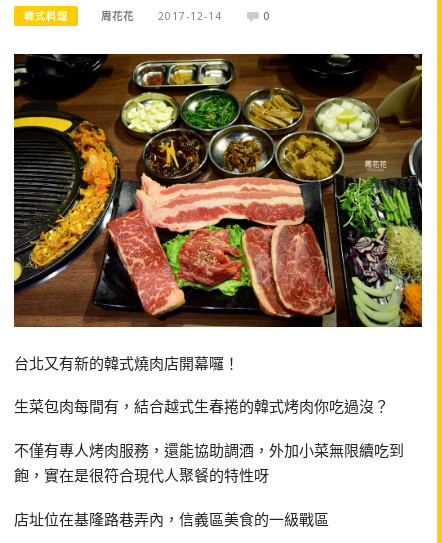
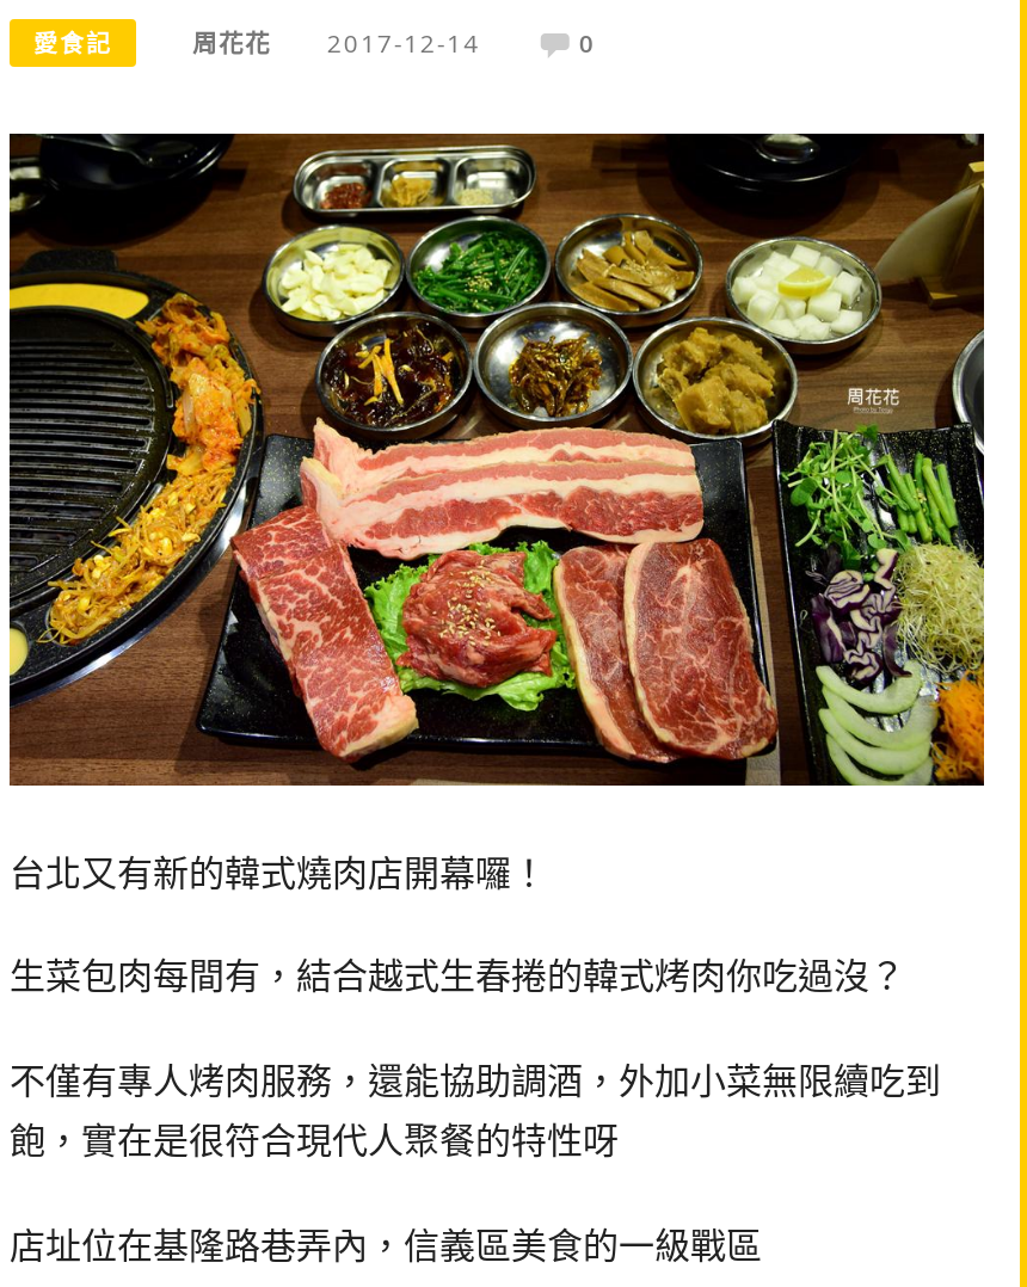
- 韓式料理
+ 愛食記
